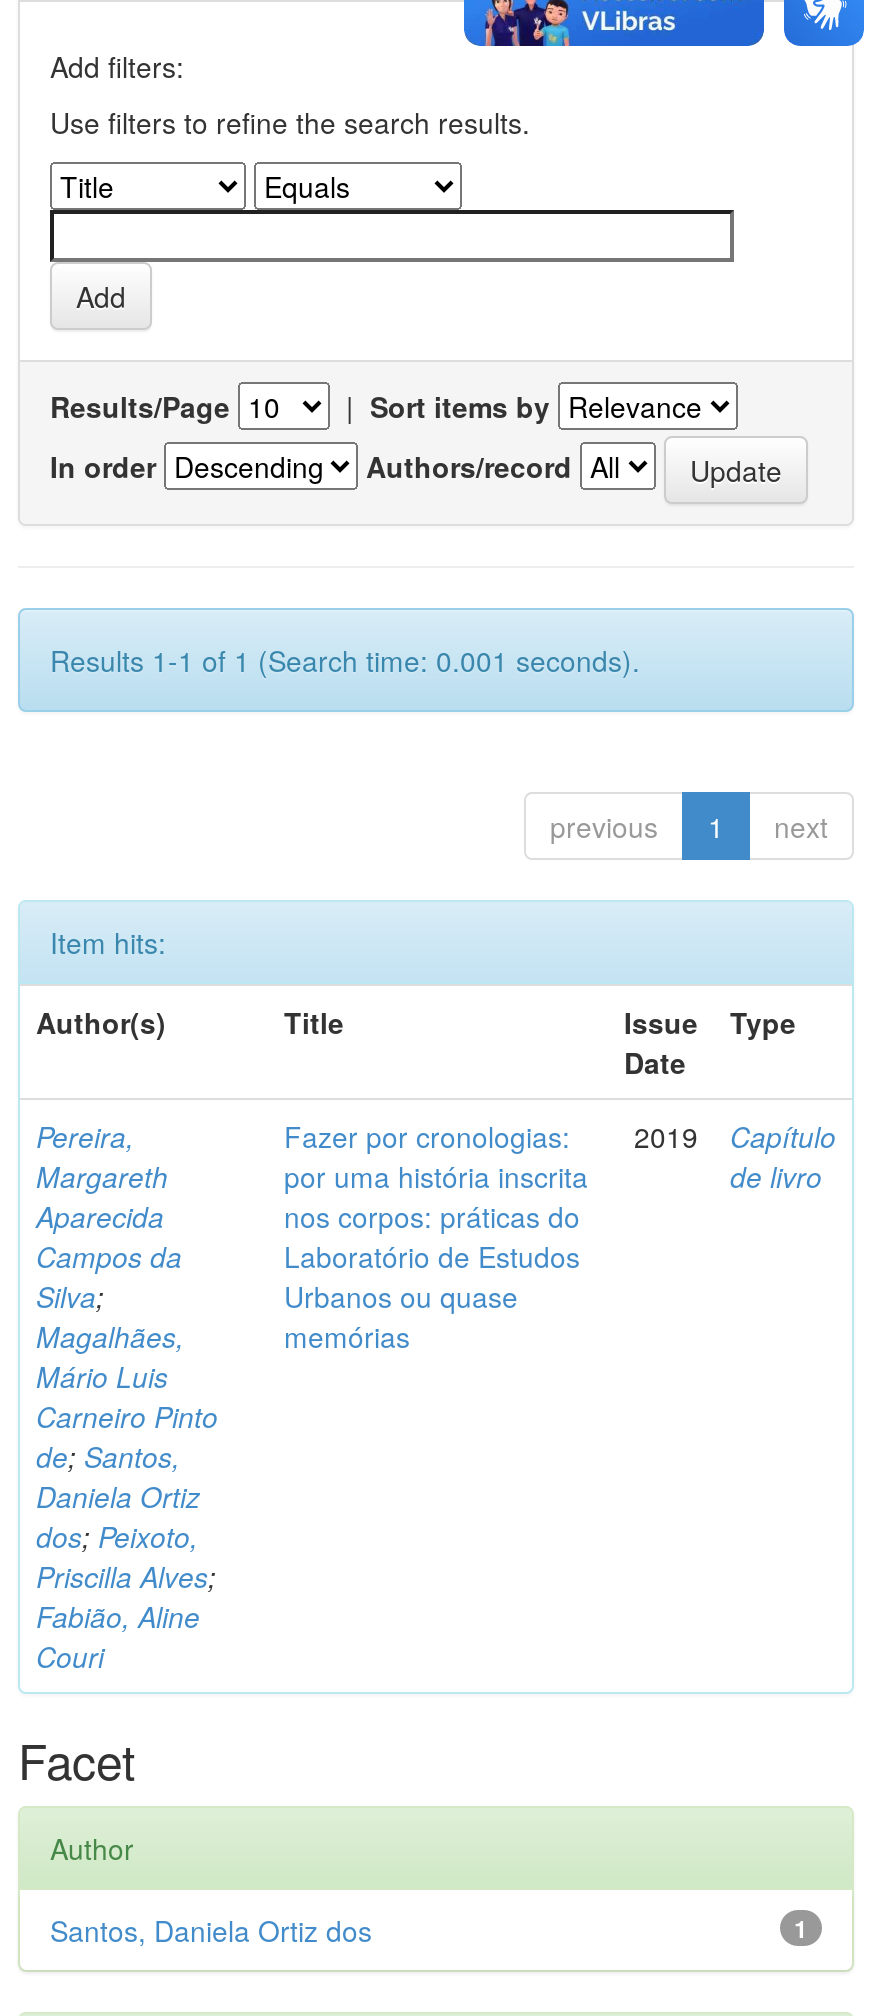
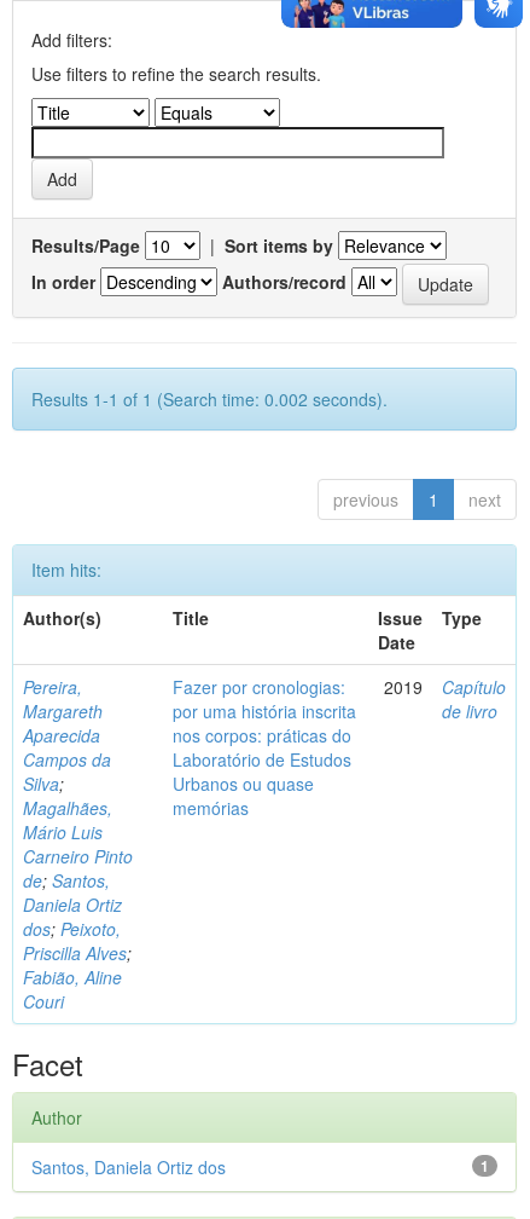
- Results 1-1 of 1 (Search time: 0.001 seconds).
+ Results 1-1 of 1 (Search time: 0.002 seconds).
